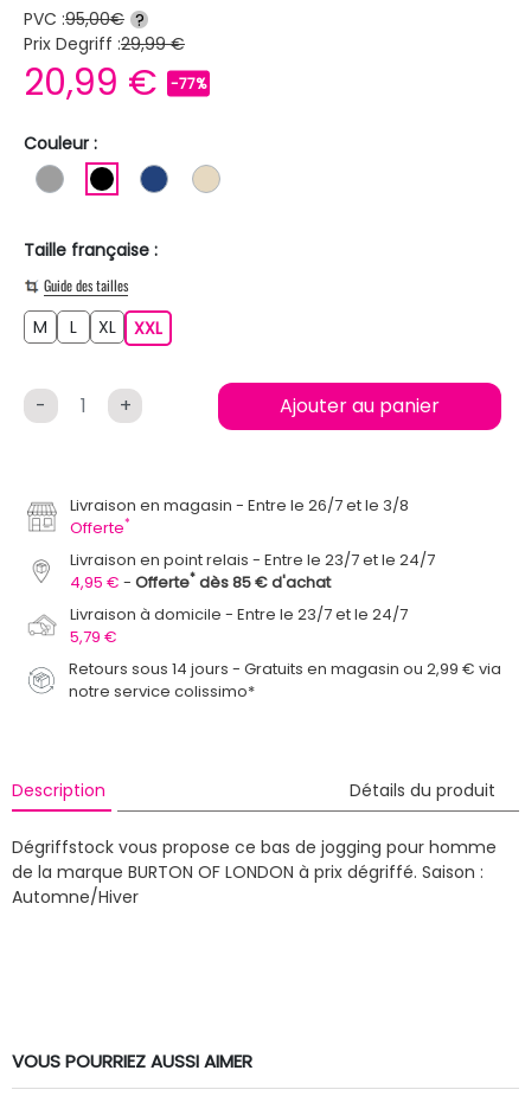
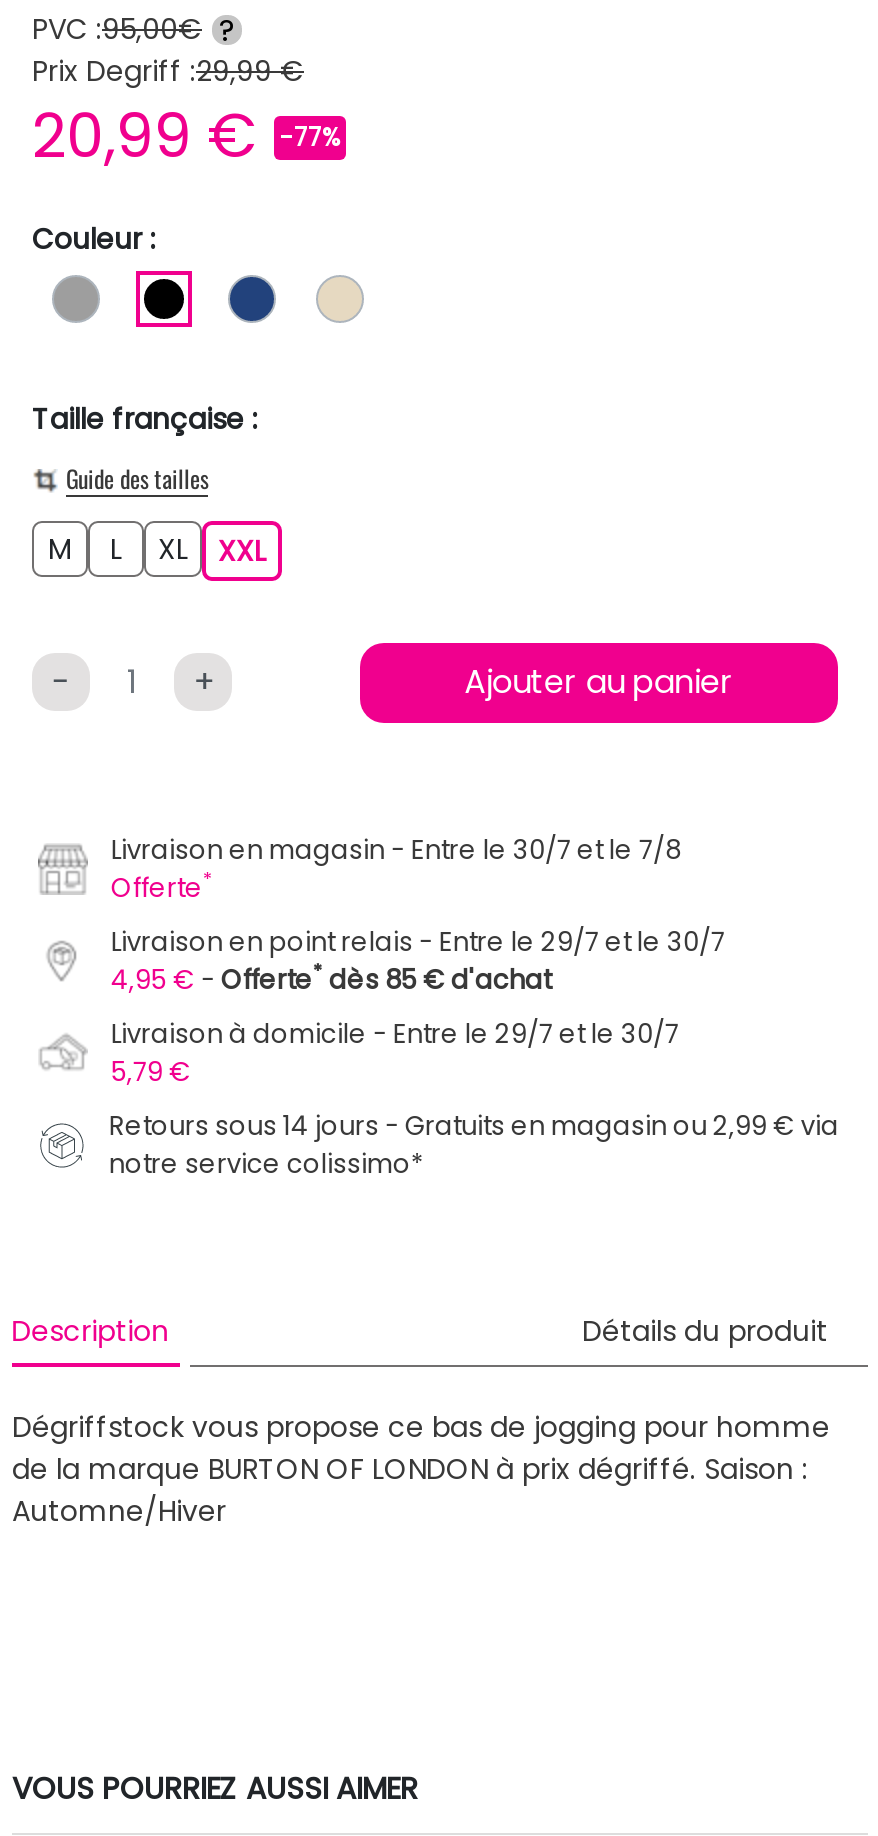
- Livraison en magasin Entre le 26/7 et le 3/8
+ Livraison en magasin Entre le 30/7 et le 7/8

- Livraison en point relais Entre le 23/7 et le 24/7
+ Livraison en point relais Entre le 29/7 et le 30/7

- Livraison à domicile Entre le 23/7 et le 24/7
+ Livraison à domicile Entre le 29/7 et le 30/7
